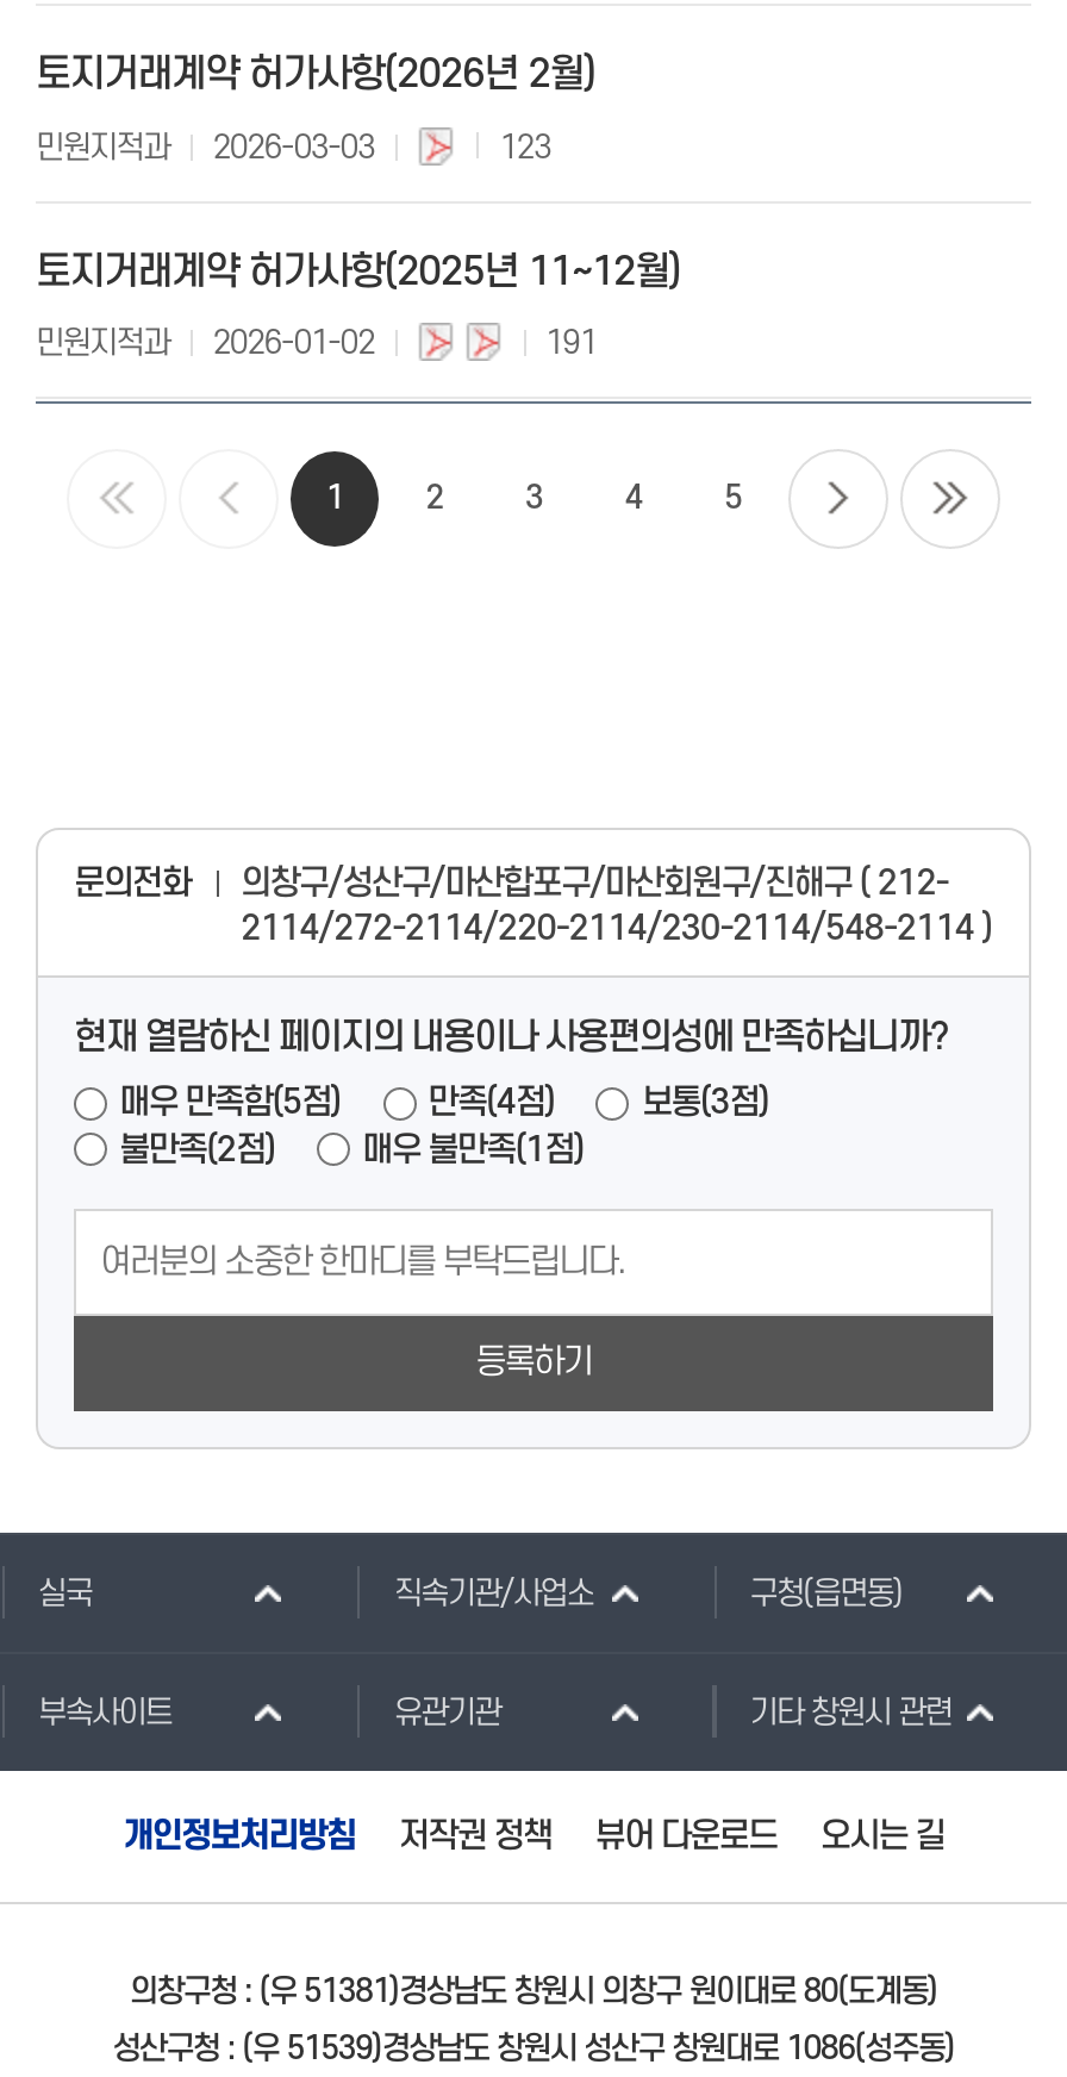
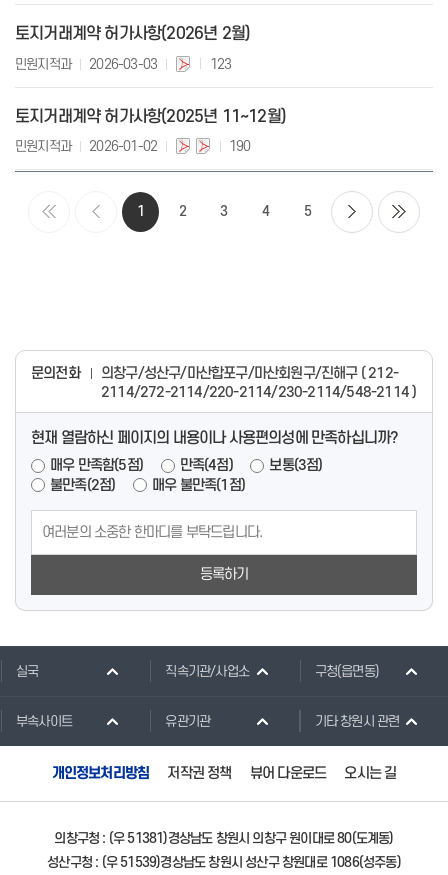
- 191
+ 190
